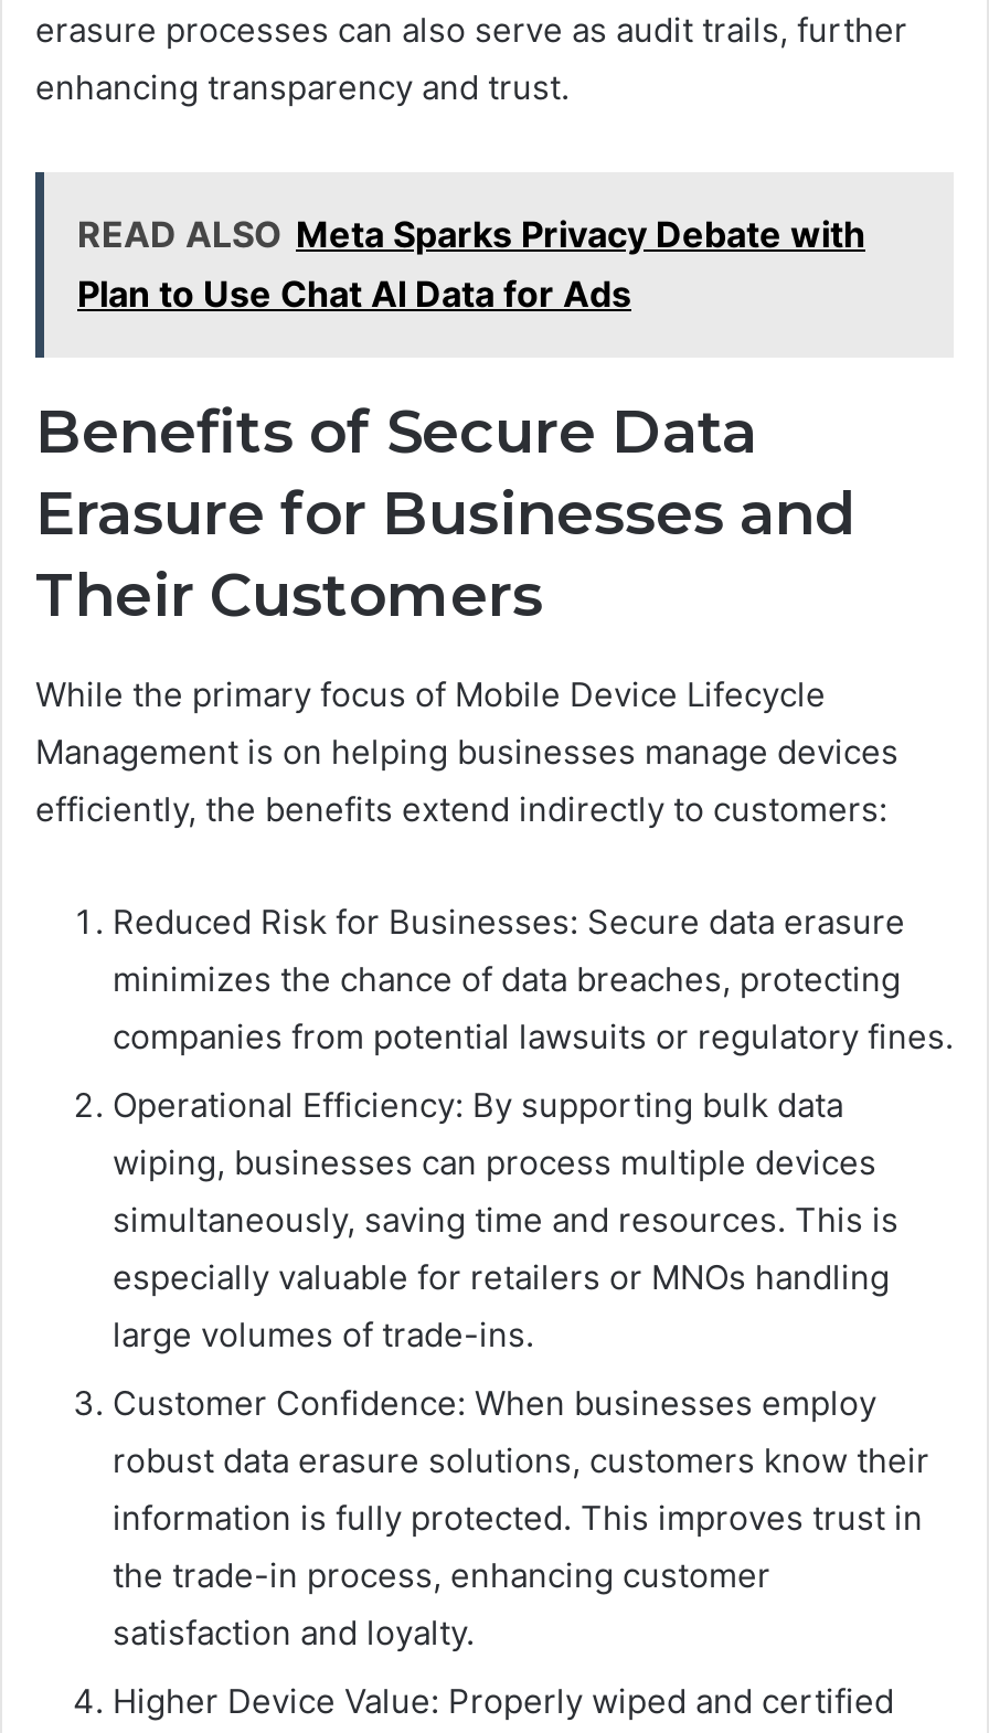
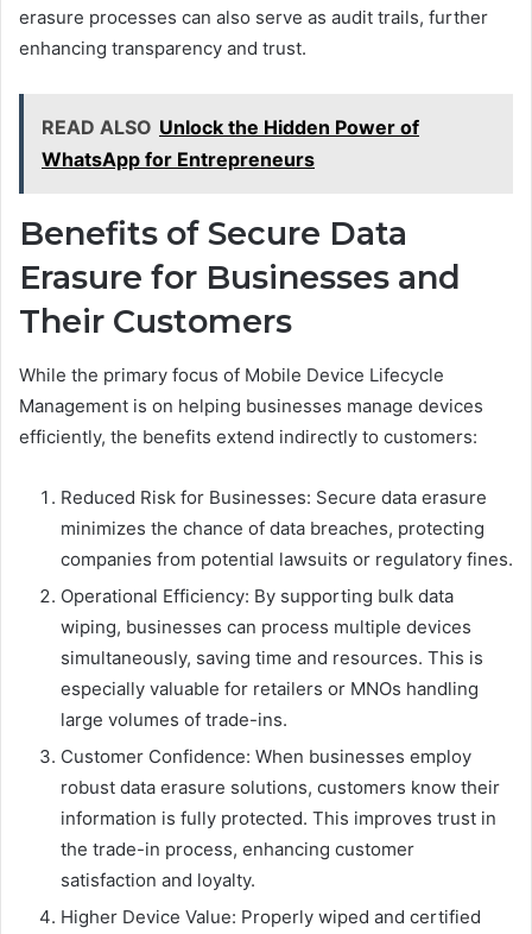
- READ ALSO Meta Sparks Privacy Debate with
- Plan to Use Chat AI Data for Ads
+ READ ALSO Unlock the Hidden Power of
+ WhatsApp for Entrepreneurs
